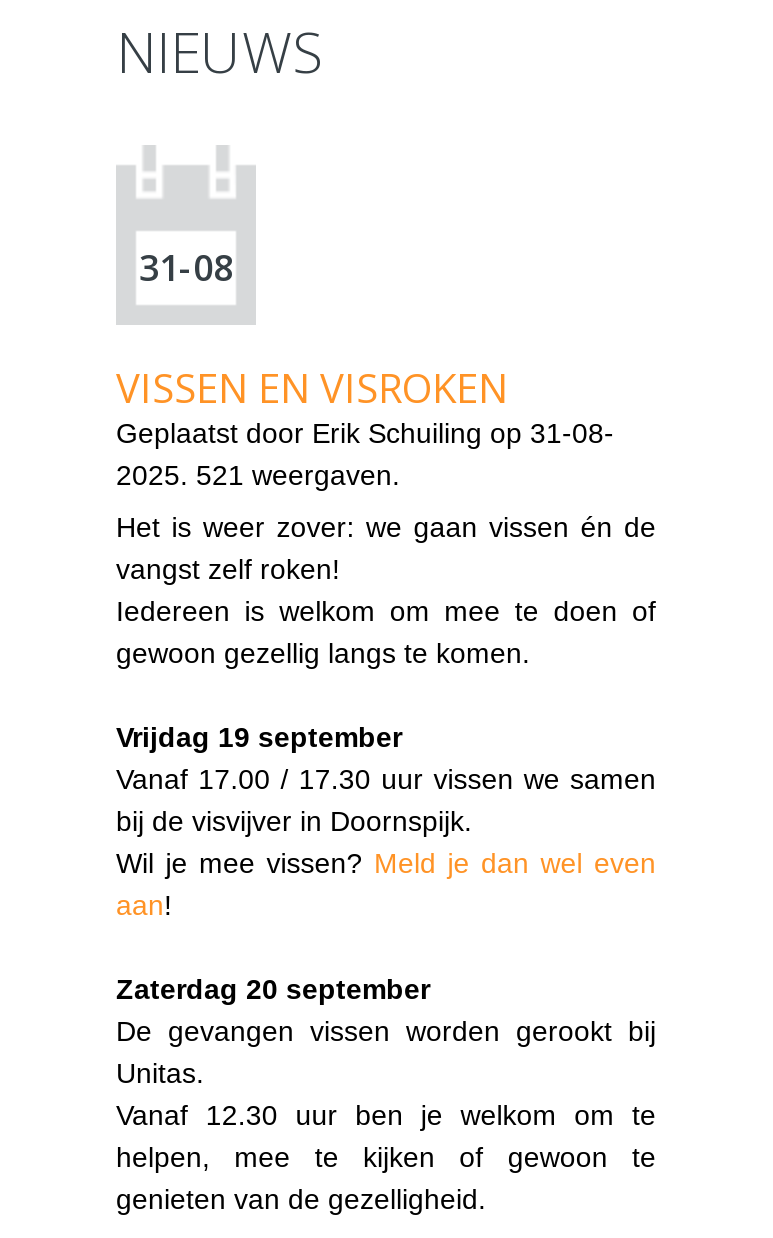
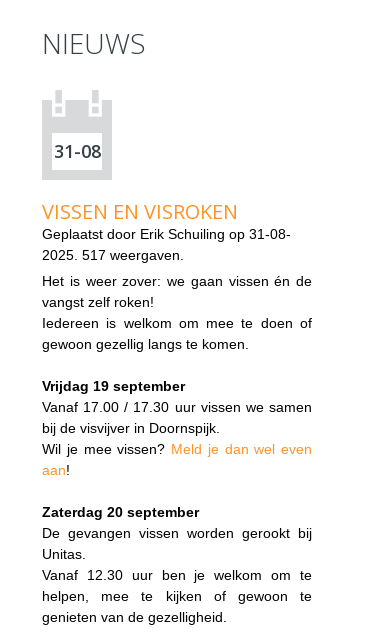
- 2025. 521 weergaven.
+ 2025. 517 weergaven.
